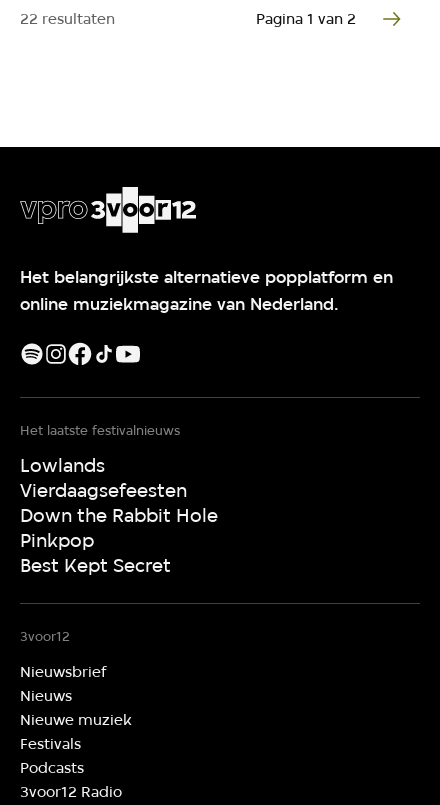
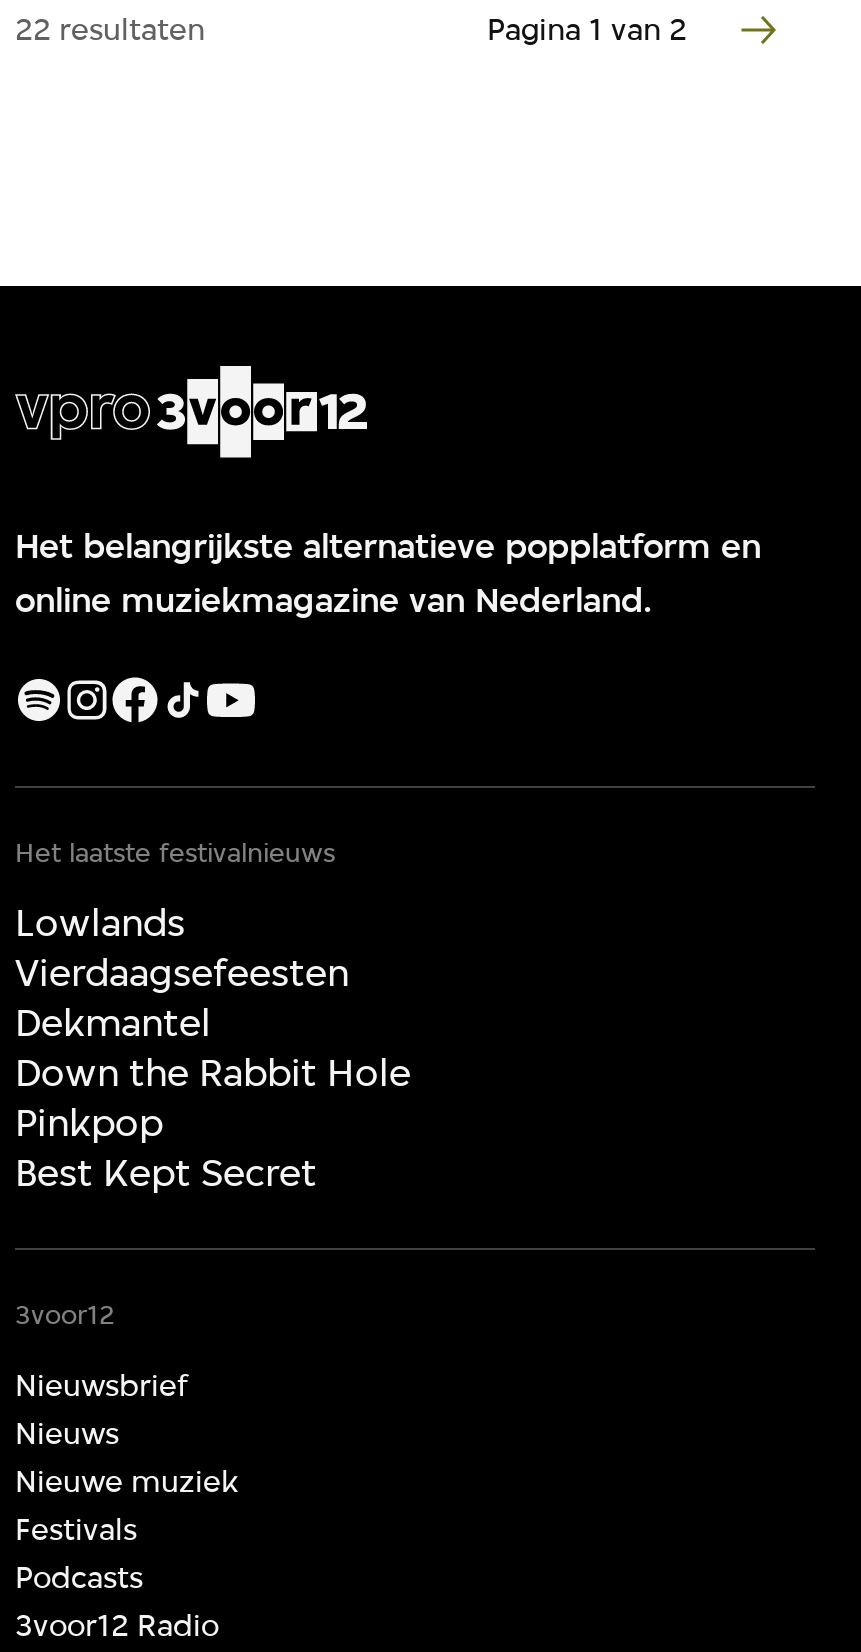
+ Dekmantel
